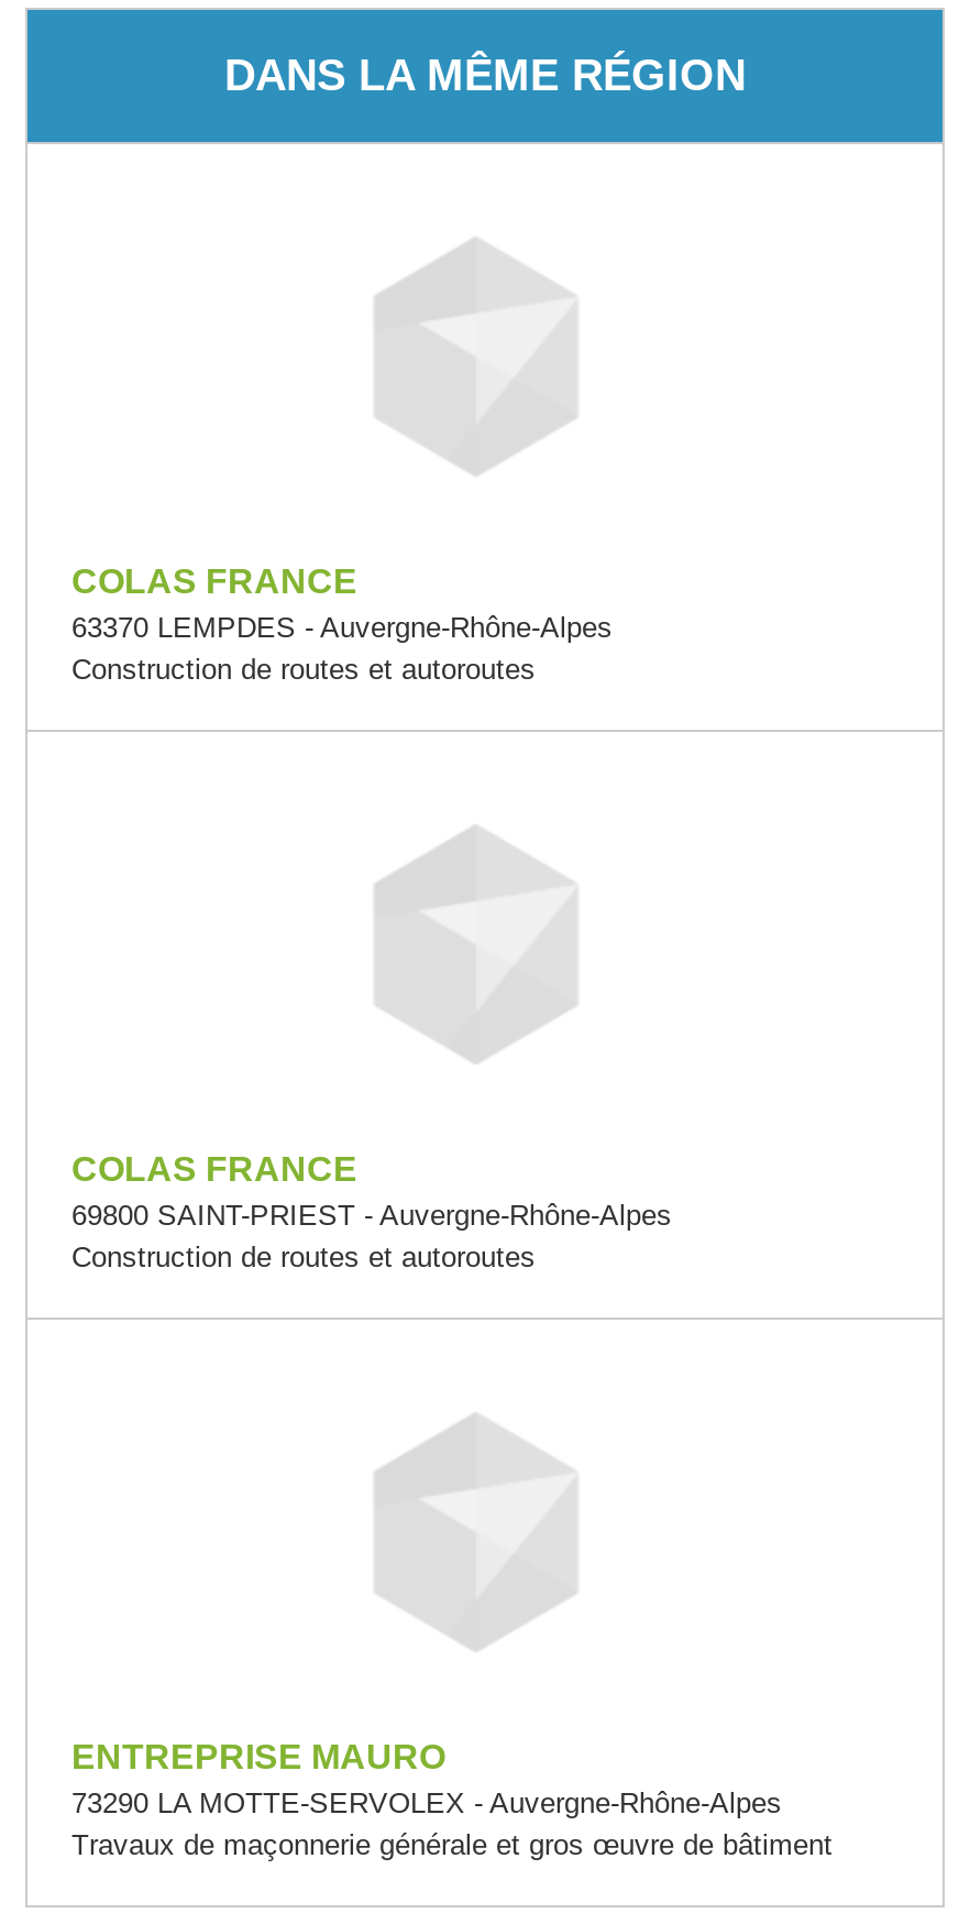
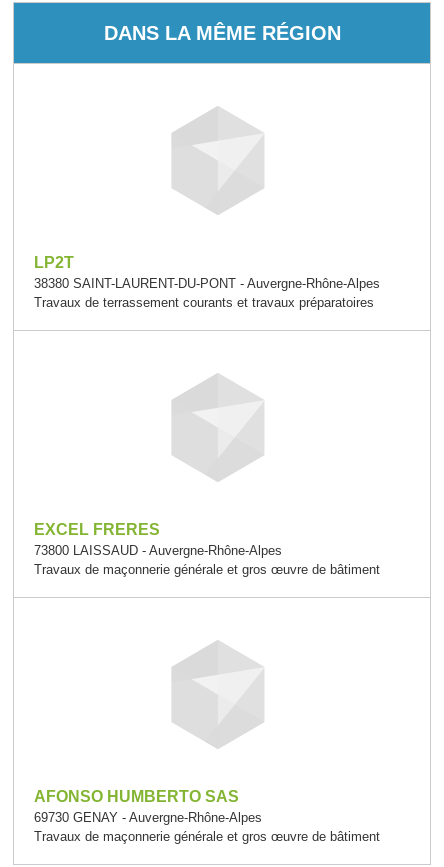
- COLAS FRANCE
- 63370 LEMPDES - Auvergne-Rhône-Alpes
- Construction de routes et autoroutes
+ LP2T
+ 38380 SAINT-LAURENT-DU-PONT - Auvergne-Rhône-Alpes
+ Travaux de terrassement courants et travaux préparatoires

- COLAS FRANCE
- 69800 SAINT-PRIEST - Auvergne-Rhône-Alpes
- Construction de routes et autoroutes
+ EXCEL FRERES
+ 73800 LAISSAUD - Auvergne-Rhône-Alpes
+ Travaux de maçonnerie générale et gros œuvre de bâtiment

- ENTREPRISE MAURO
- 73290 LA MOTTE-SERVOLEX - Auvergne-Rhône-Alpes
+ AFONSO HUMBERTO SAS
+ 69730 GENAY - Auvergne-Rhône-Alpes
